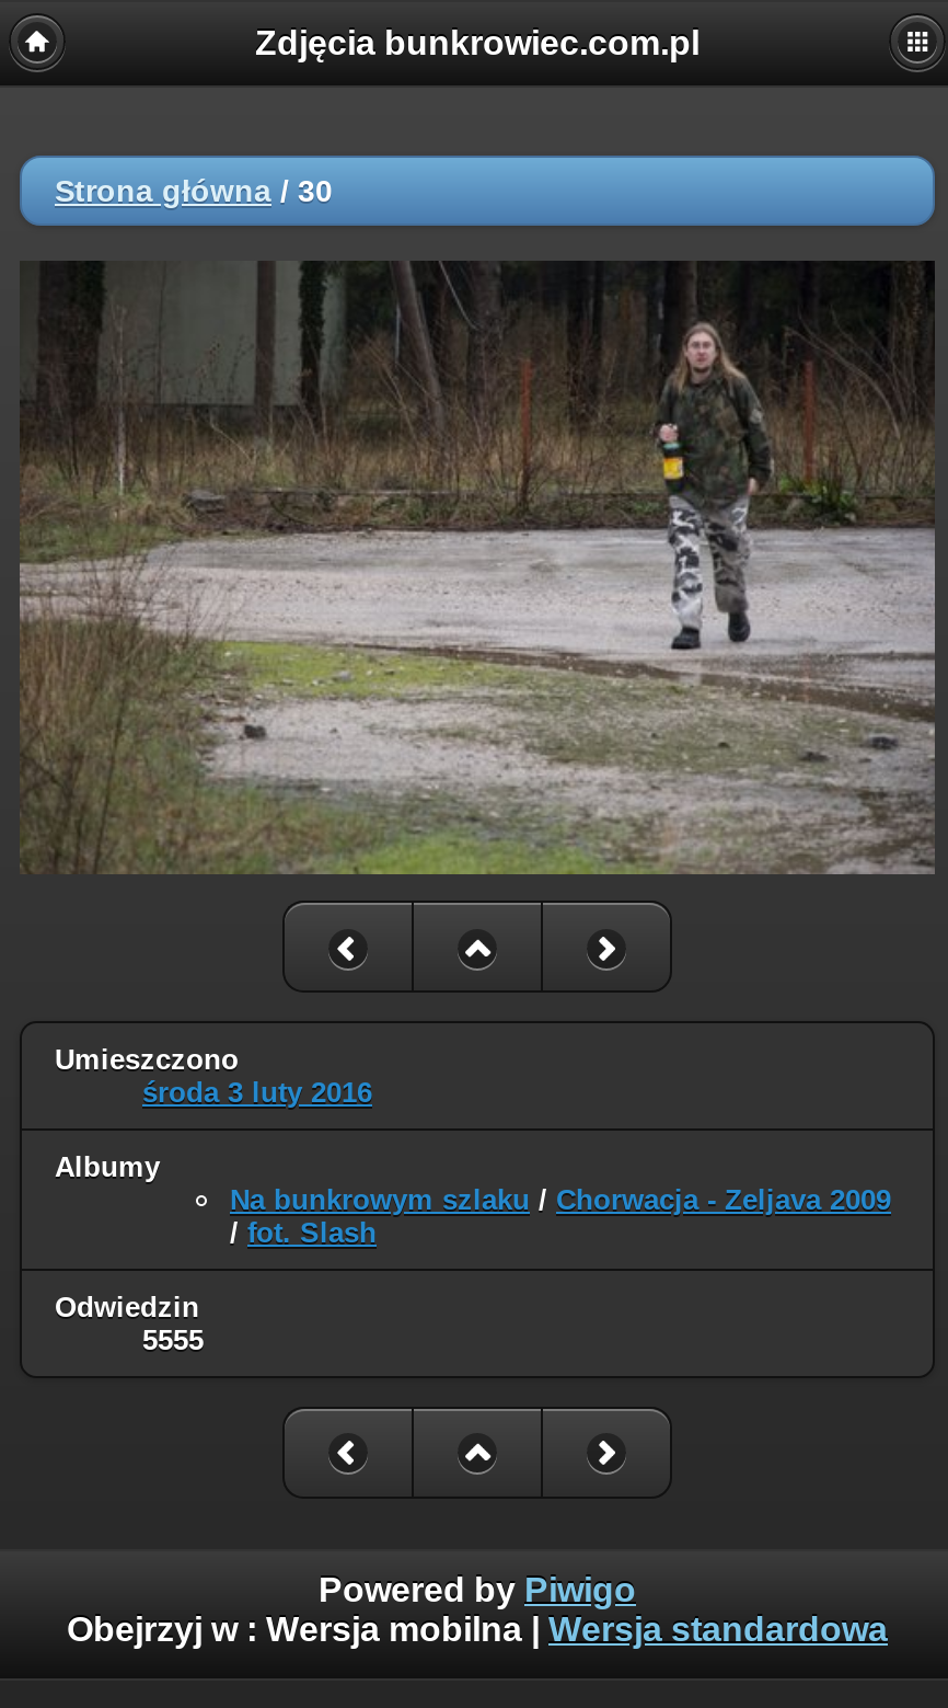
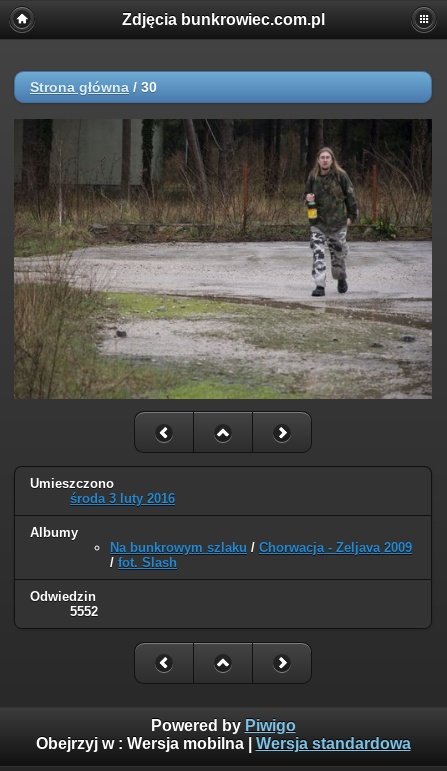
- 5555
+ 5552
